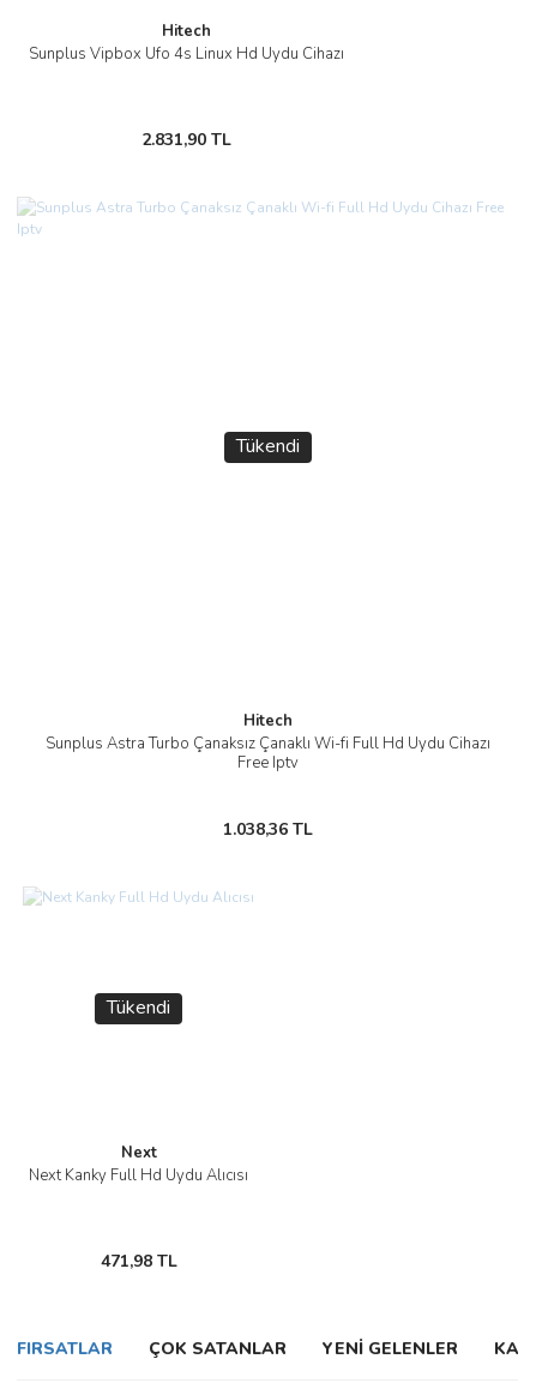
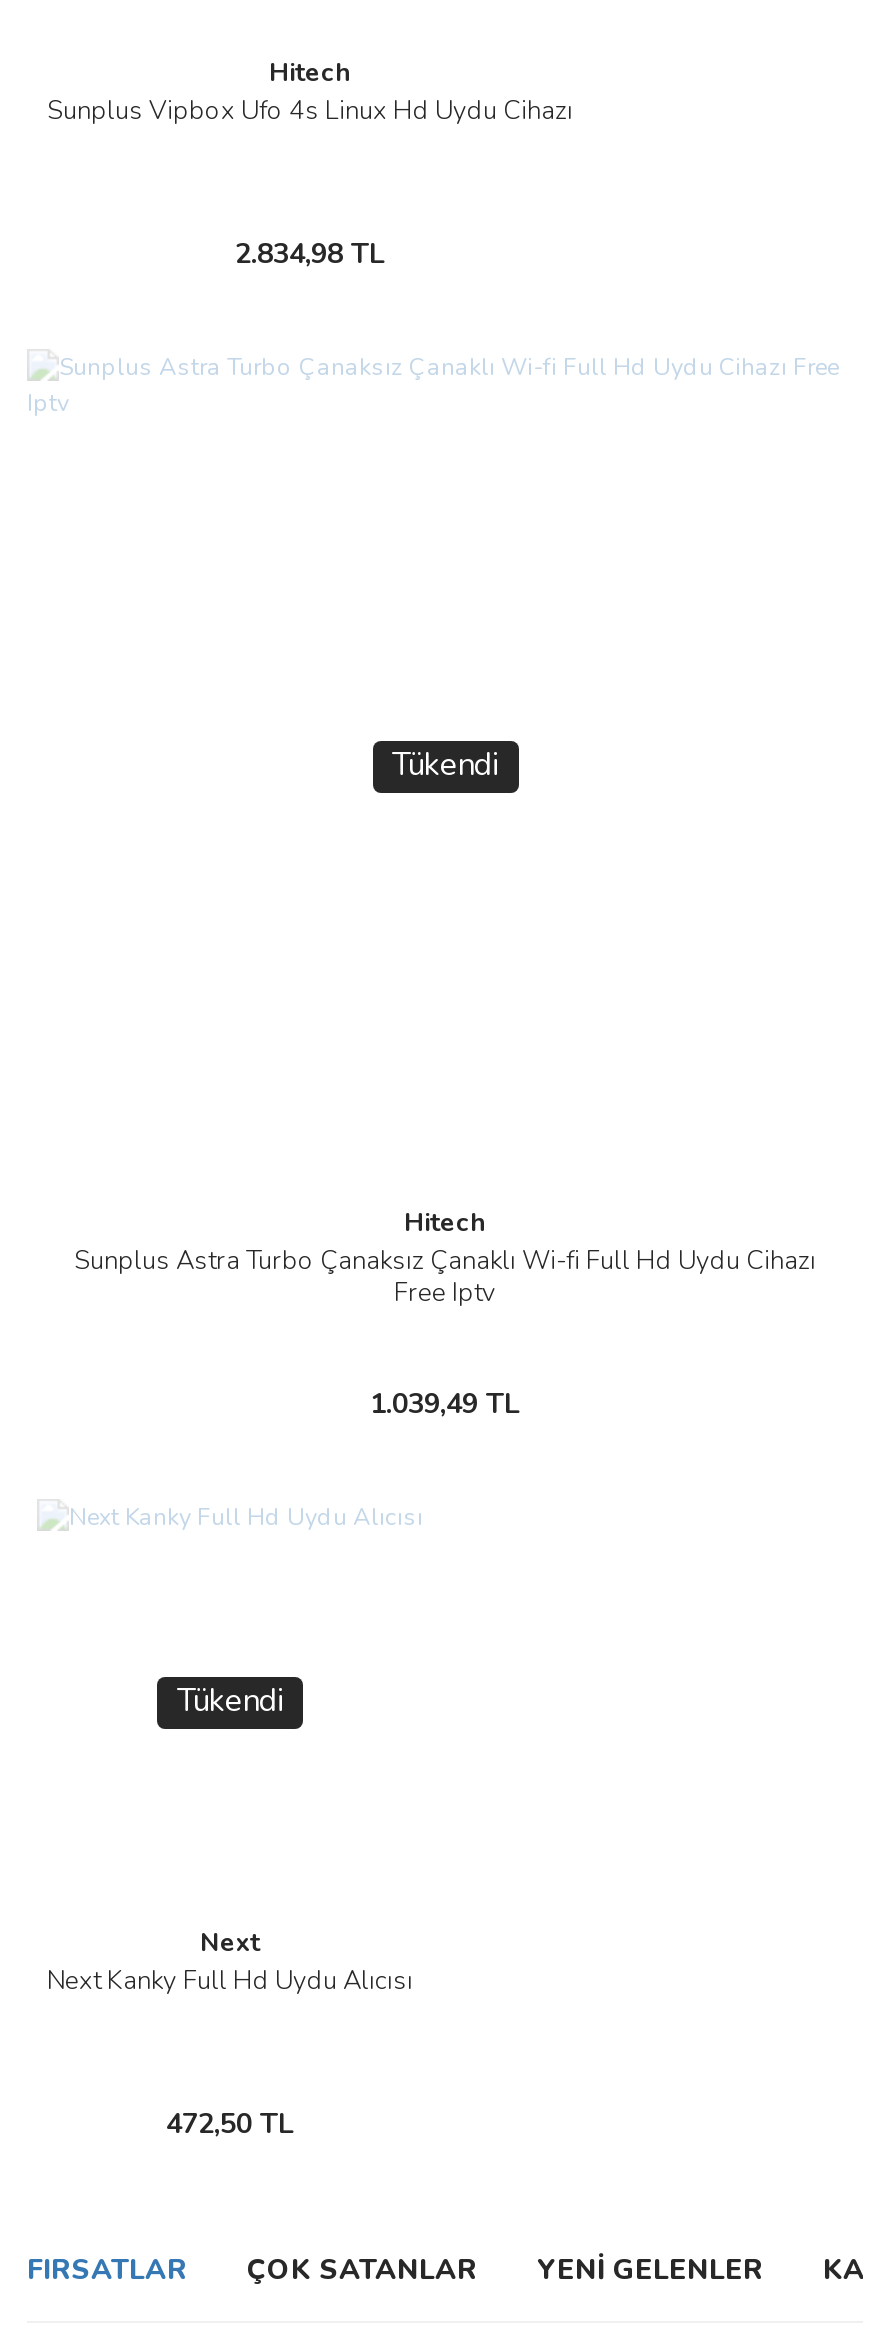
- 2.831,90 TL
+ 2.834,98 TL

- 1.038,36 TL
+ 1.039,49 TL

- 471,98 TL
+ 472,50 TL
